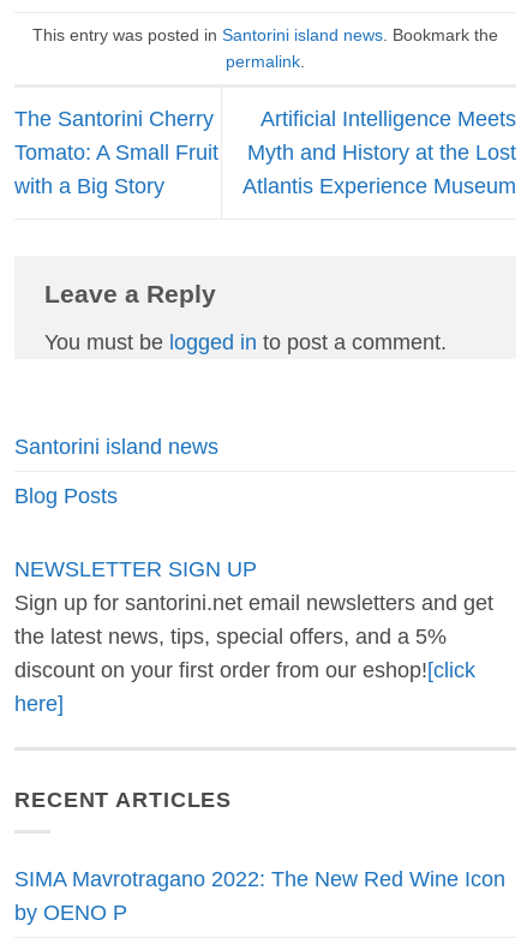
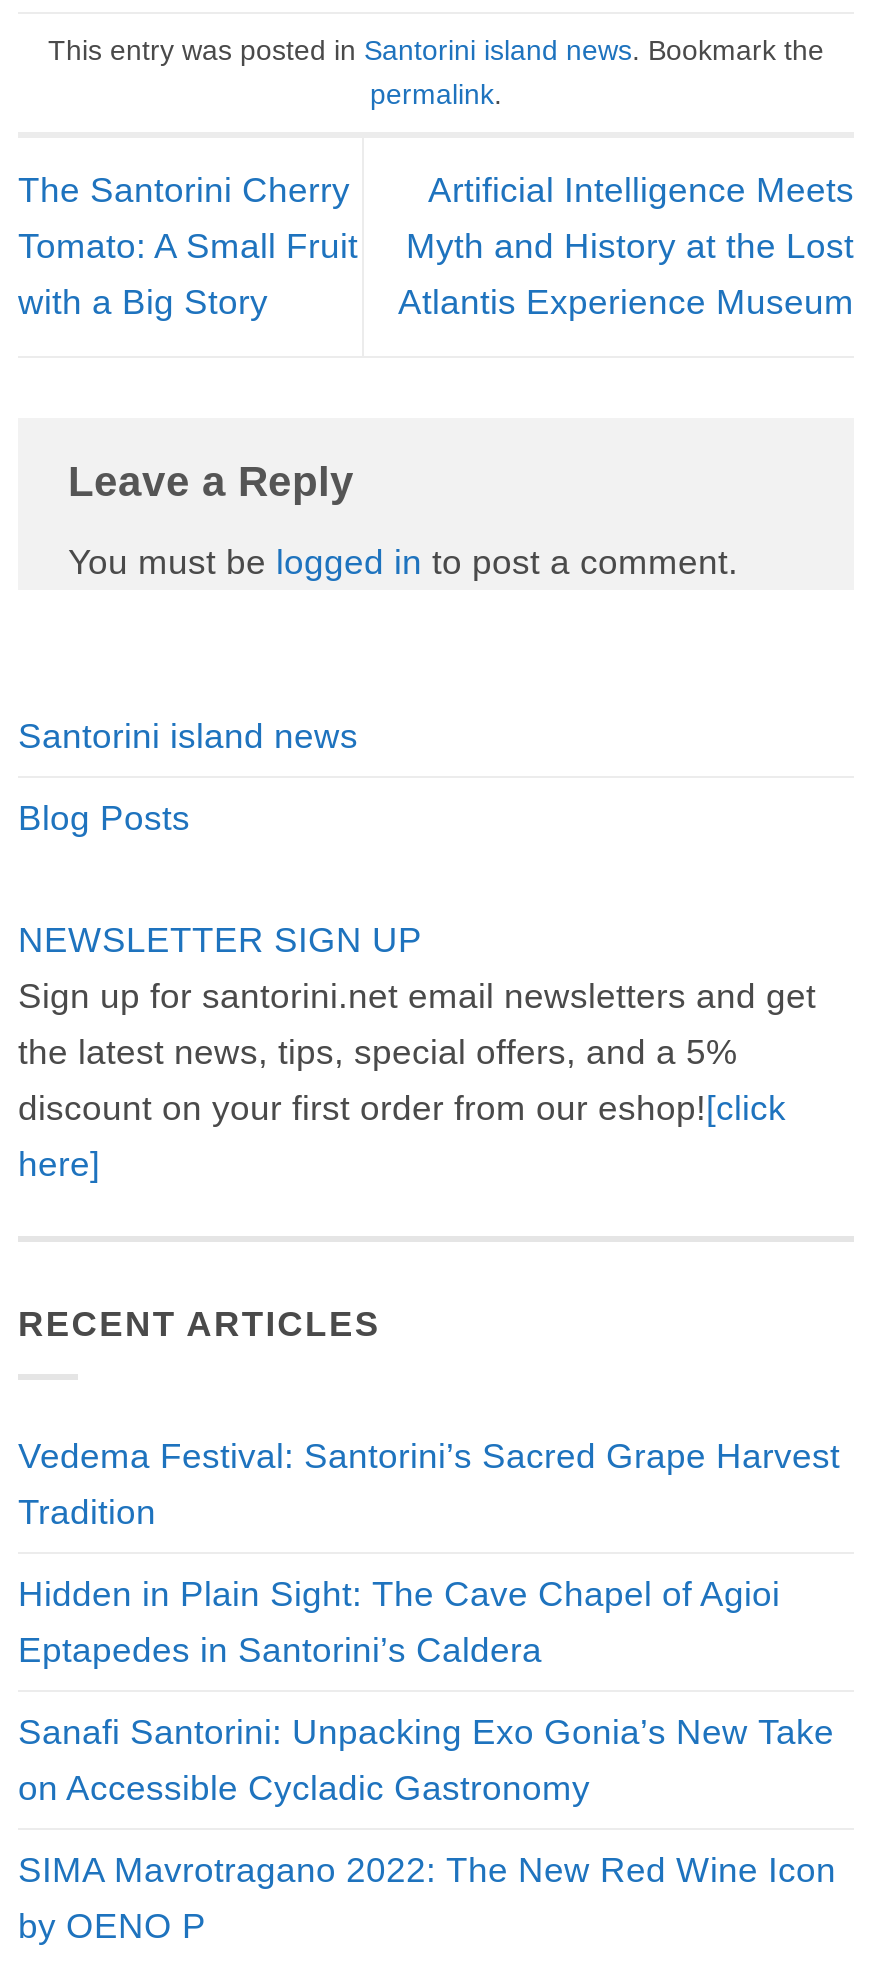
+ Vedema Festival: Santorini’s Sacred Grape Harvest
+ Tradition
+ Hidden in Plain Sight: The Cave Chapel of Agioi
+ Eptapedes in Santorini’s Caldera
+ Sanafi Santorini: Unpacking Exo Gonia’s New Take
+ on Accessible Cycladic Gastronomy
